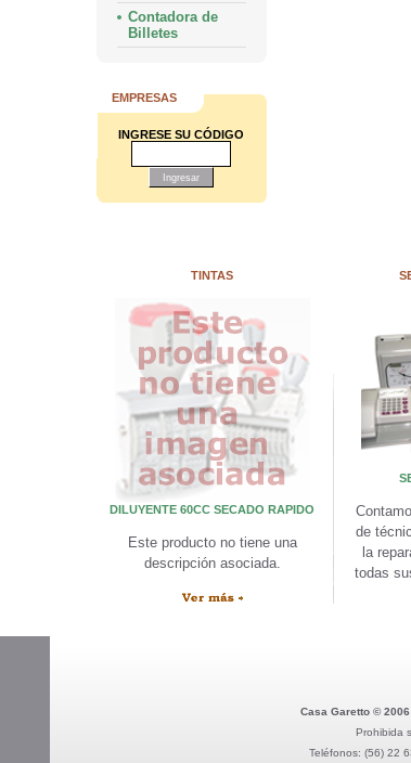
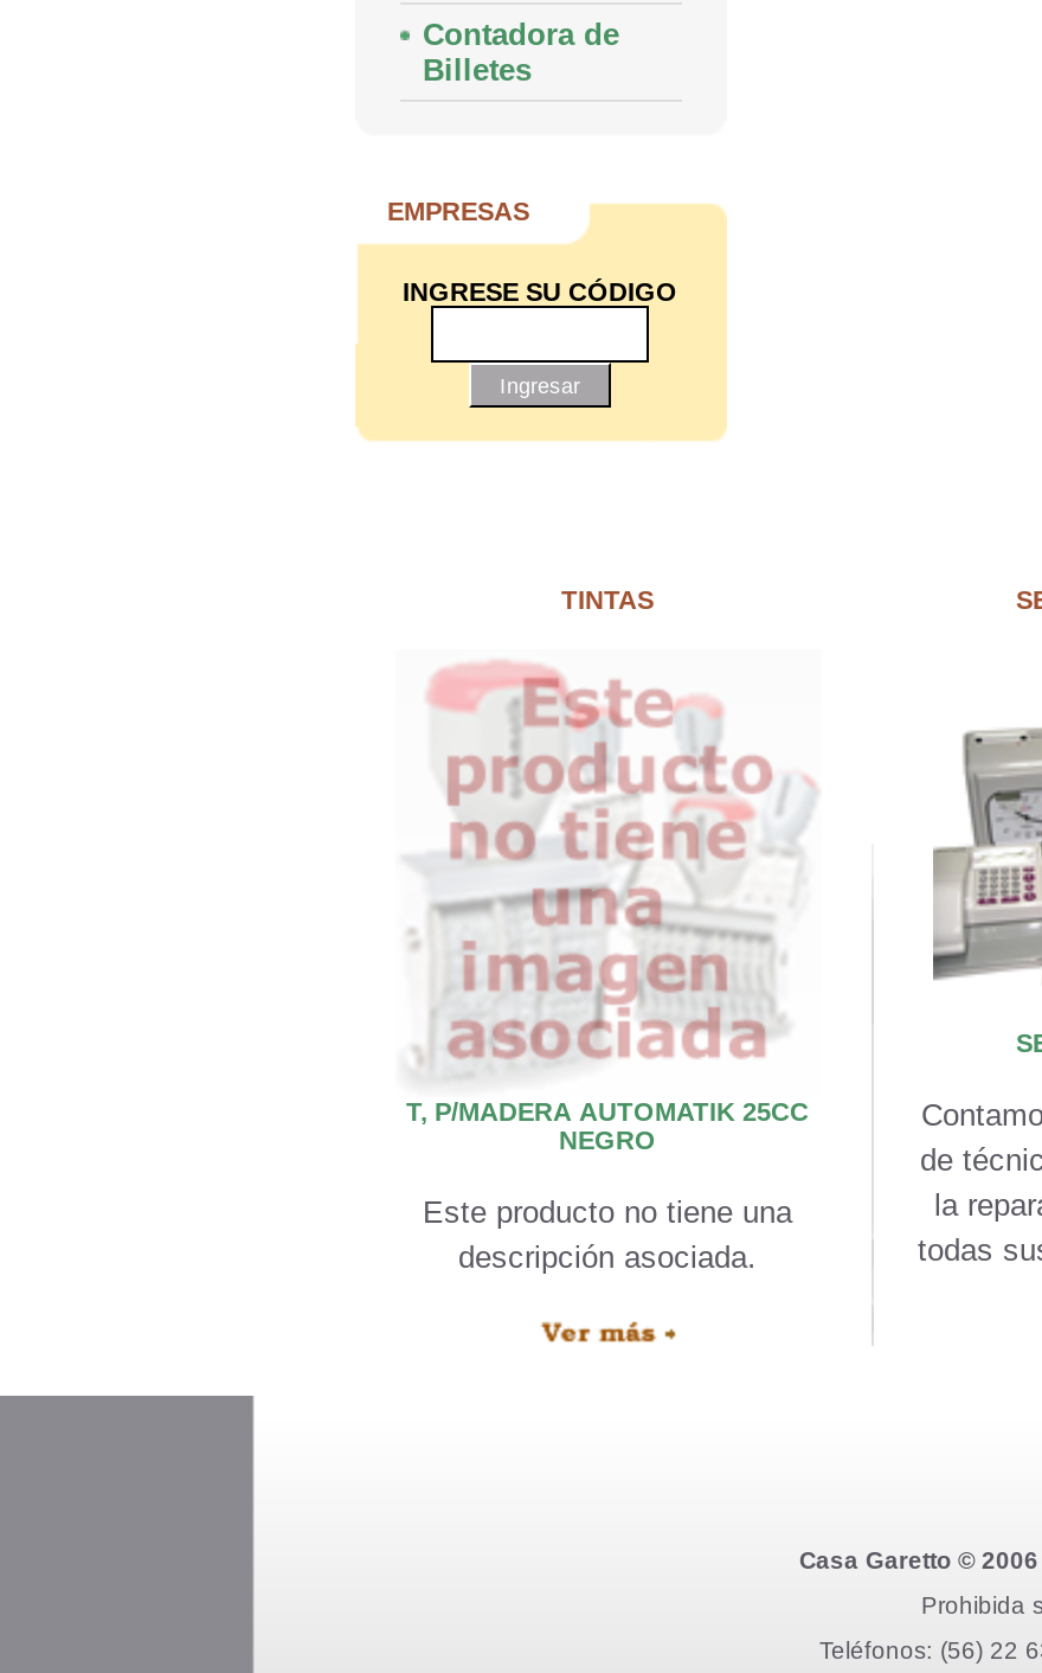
- DILUYENTE 60CC SECADO RAPIDO
+ T, P/MADERA AUTOMATIK 25CC
+ NEGRO
